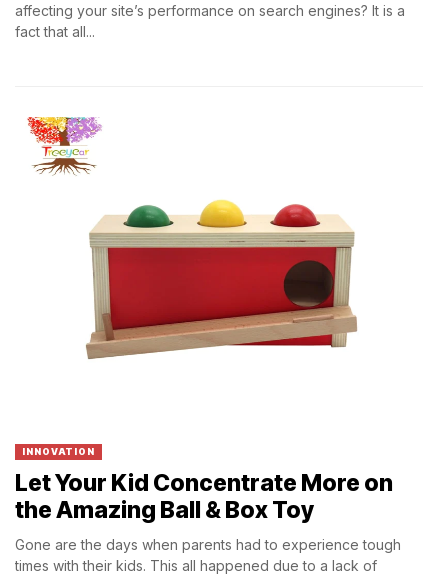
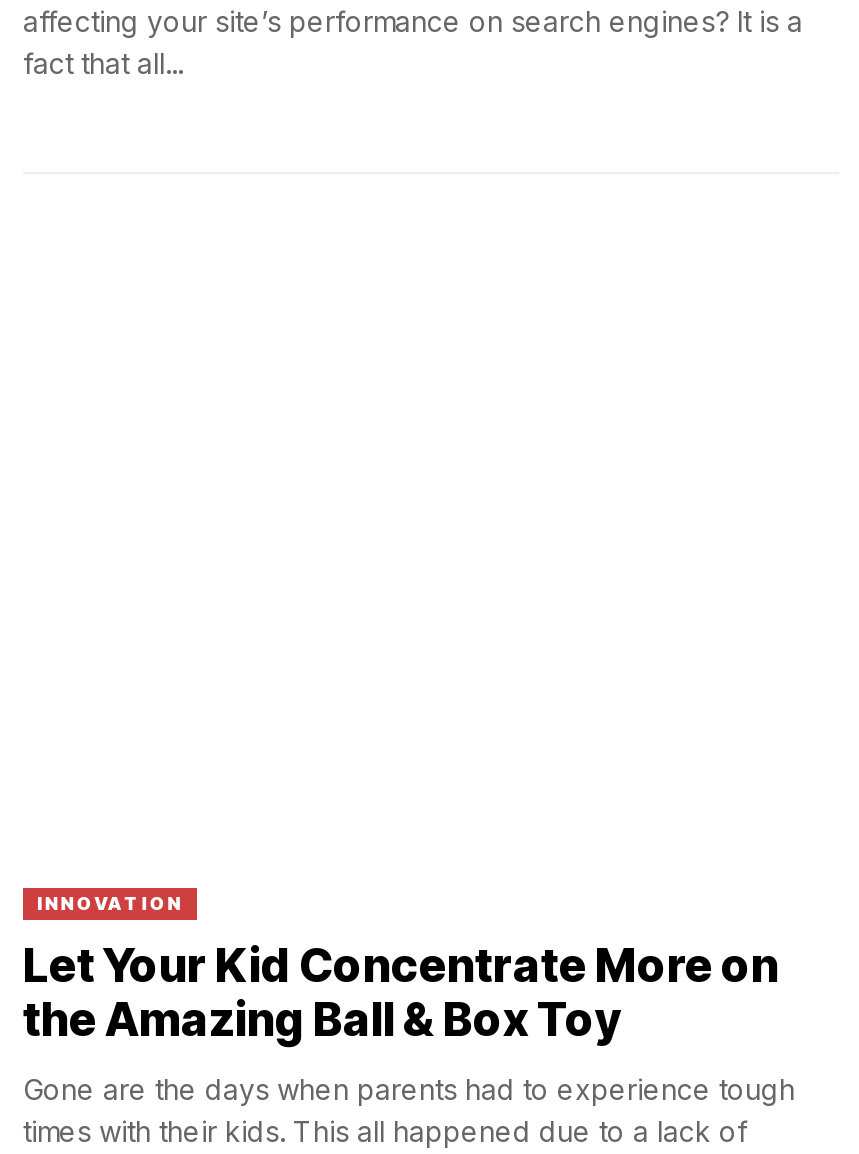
- [image]

- [image]
